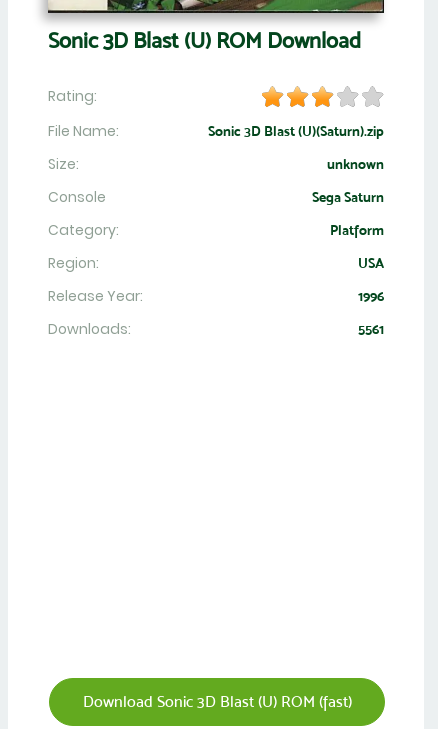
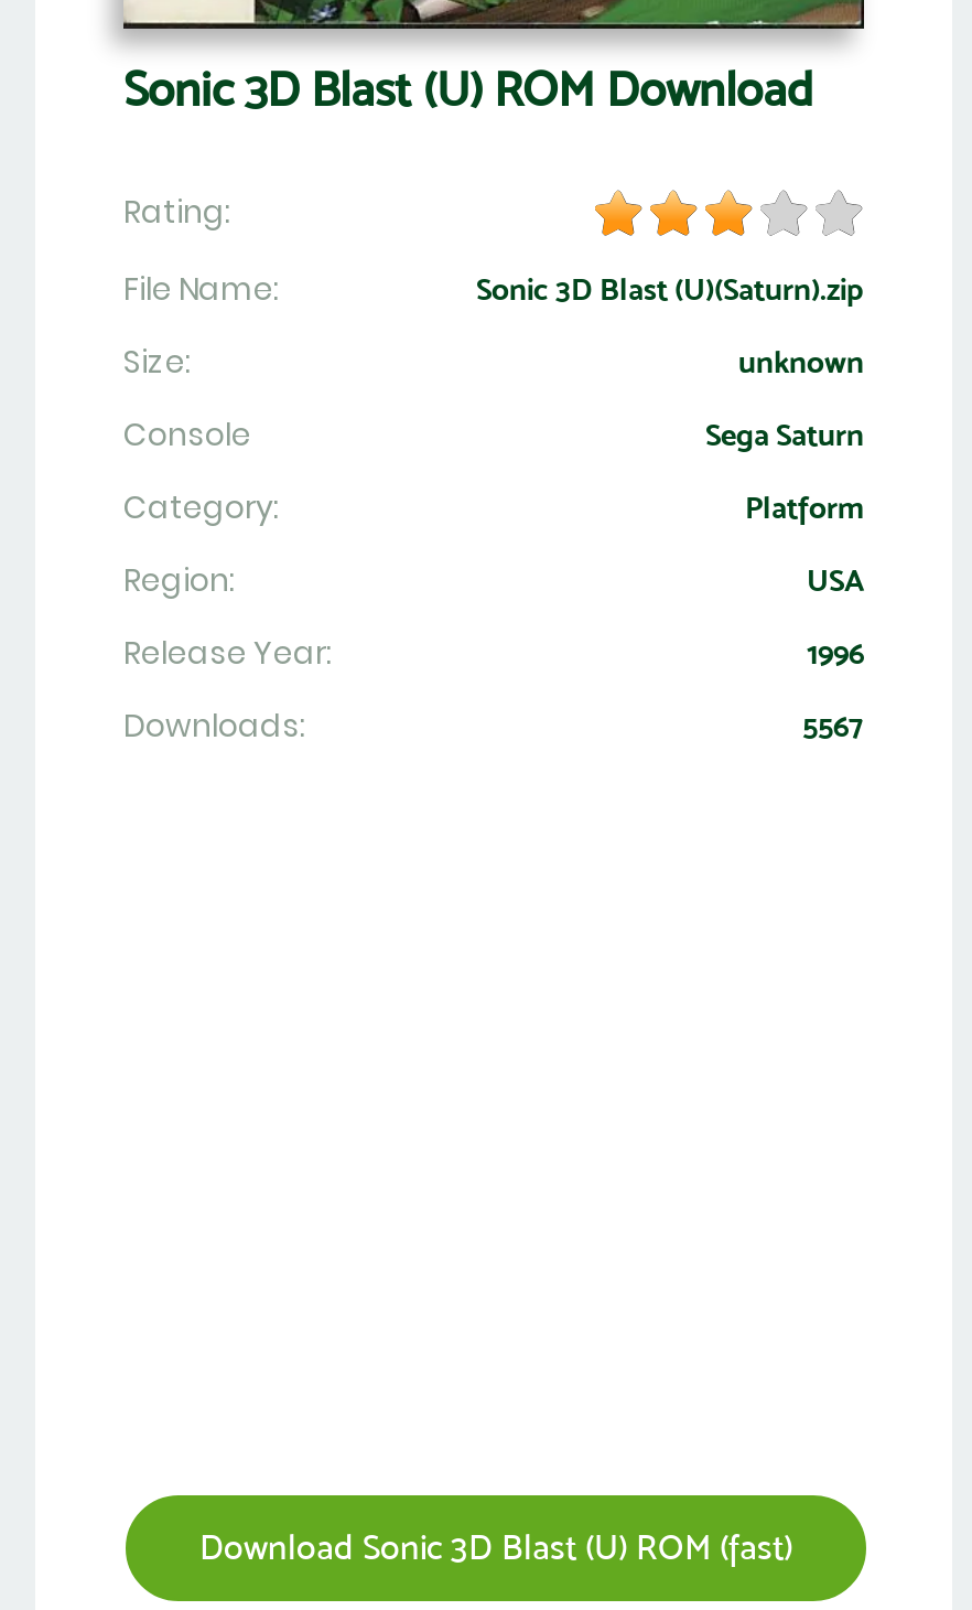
- 5561
+ 5567
